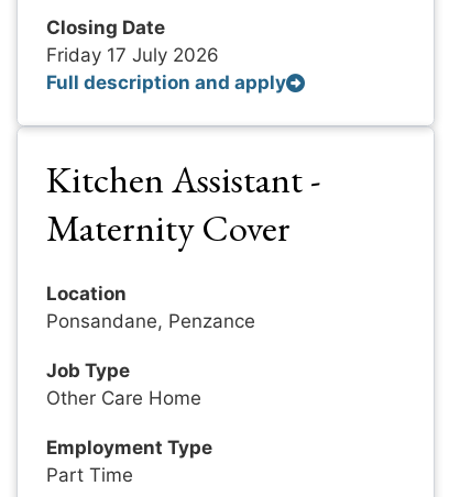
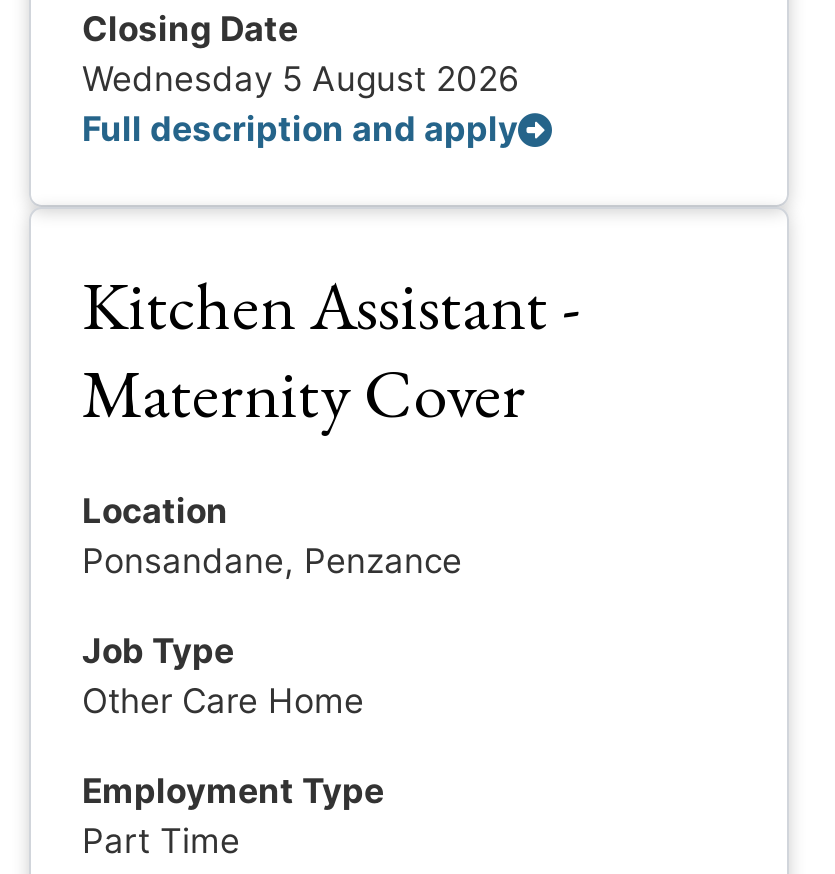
- Friday 17 July 2026
+ Wednesday 5 August 2026
